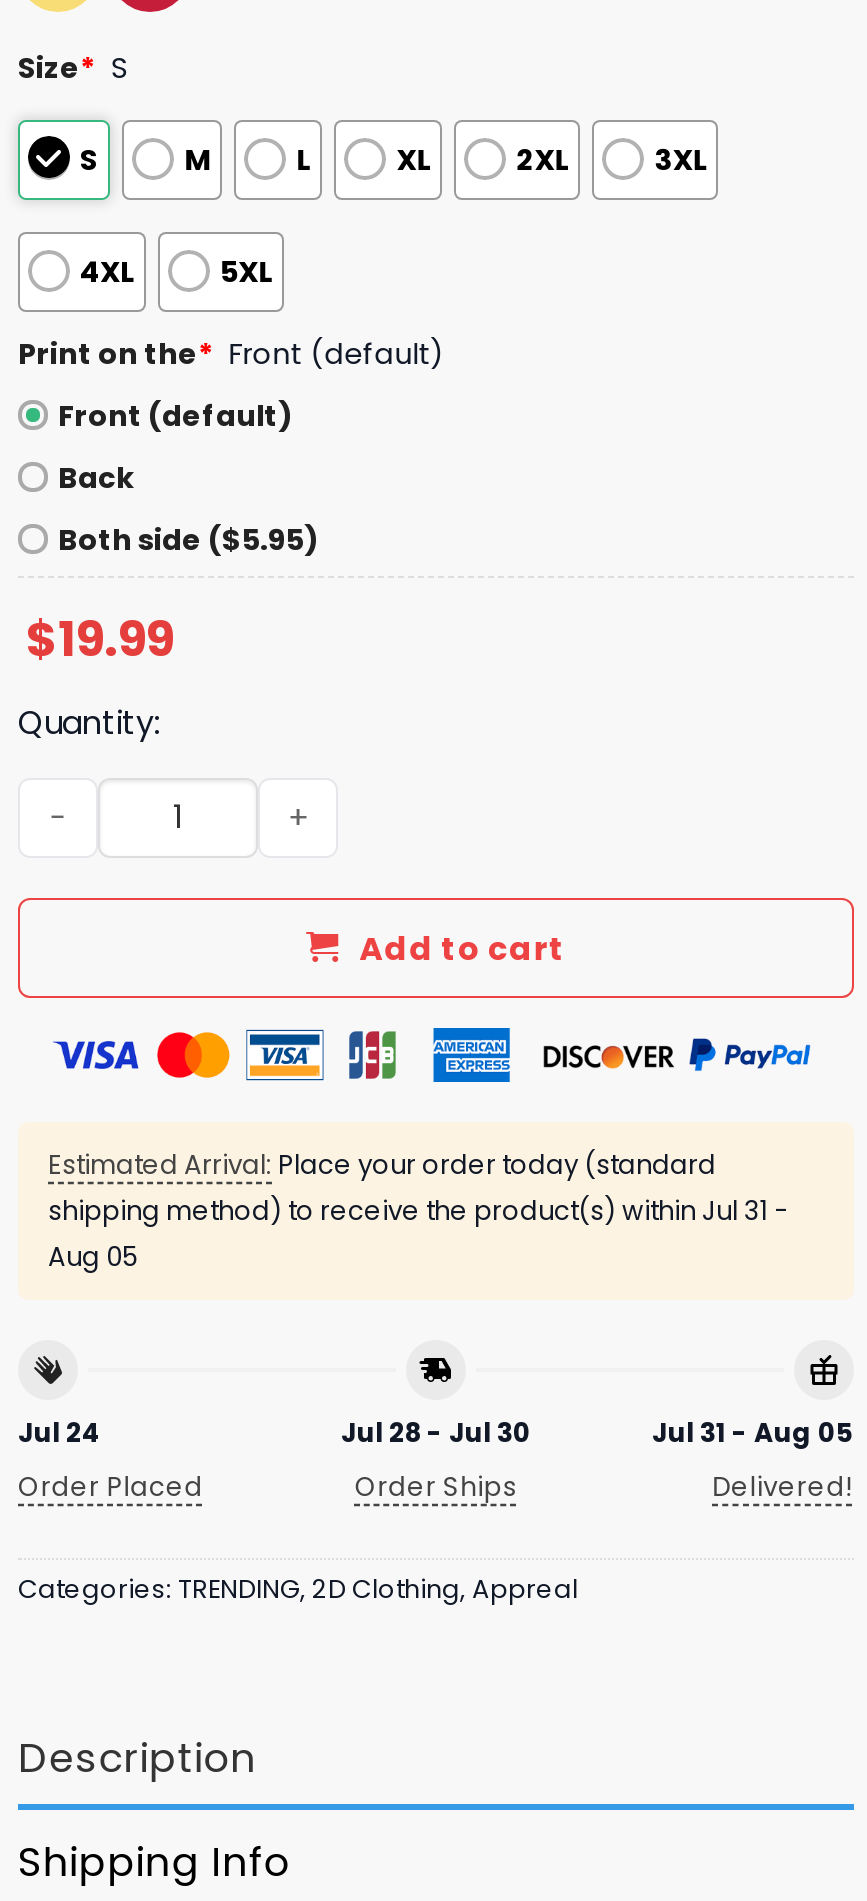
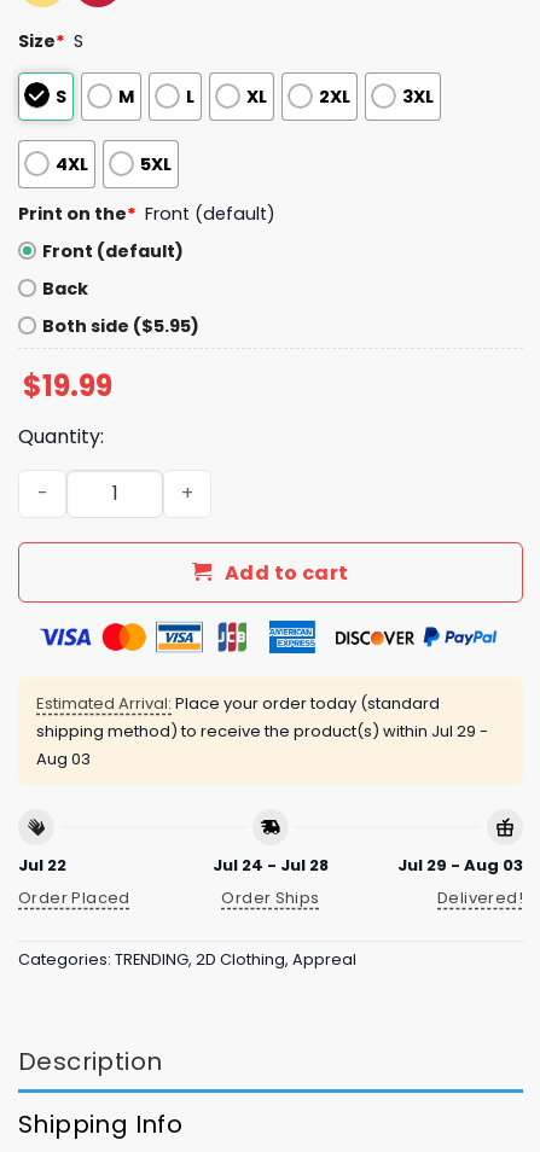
- shipping method) to receive the product(s) within Jul 31 -
+ shipping method) to receive the product(s) within Jul 29 -

- Aug 05
+ Aug 03

- Jul 24
+ Jul 22

- Jul 28 - Jul 30
+ Jul 24 - Jul 28

- Jul 31 - Aug 05
+ Jul 29 - Aug 03
